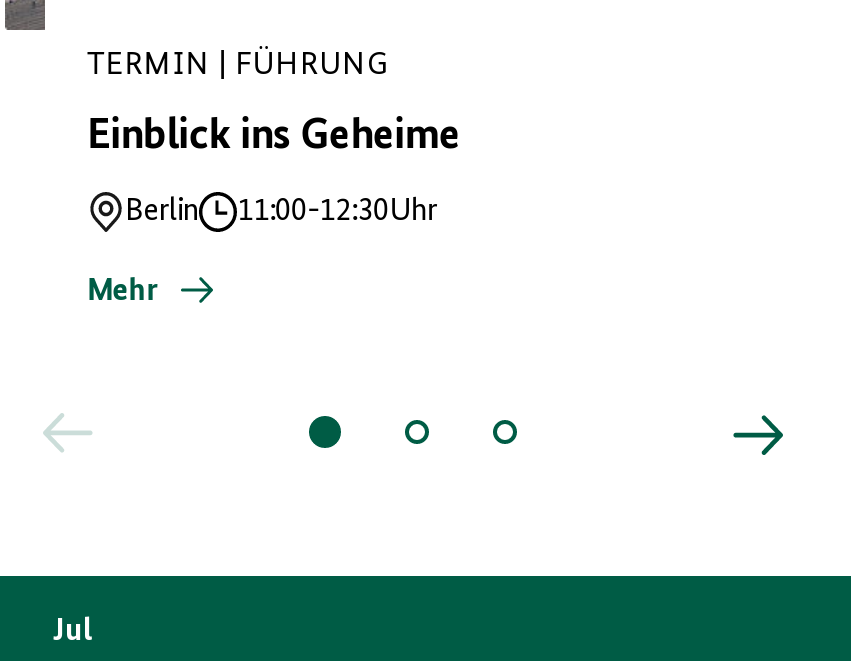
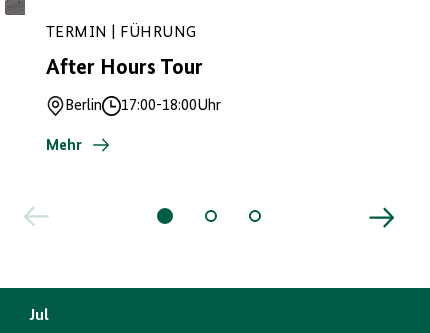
- Einblick ins Geheime
+ After Hours Tour

- Berlin 11:00-12:30Uhr
+ Berlin 17:00-18:00Uhr
